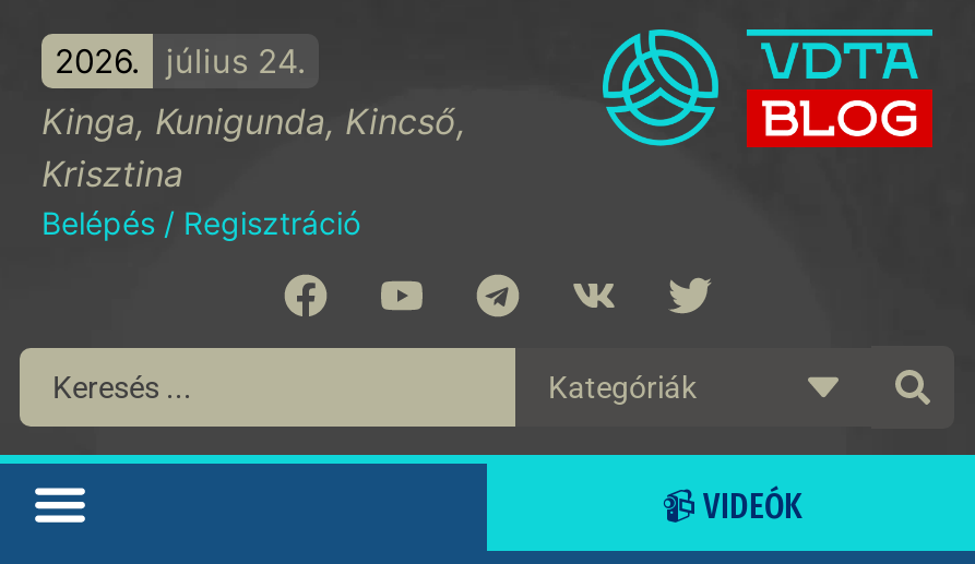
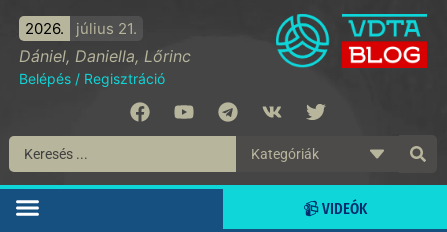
- július 24.
- Kinga, Kunigunda, Kincső,
- Krisztina
+ július 21.
+ Dániel, Daniella, Lőrinc
